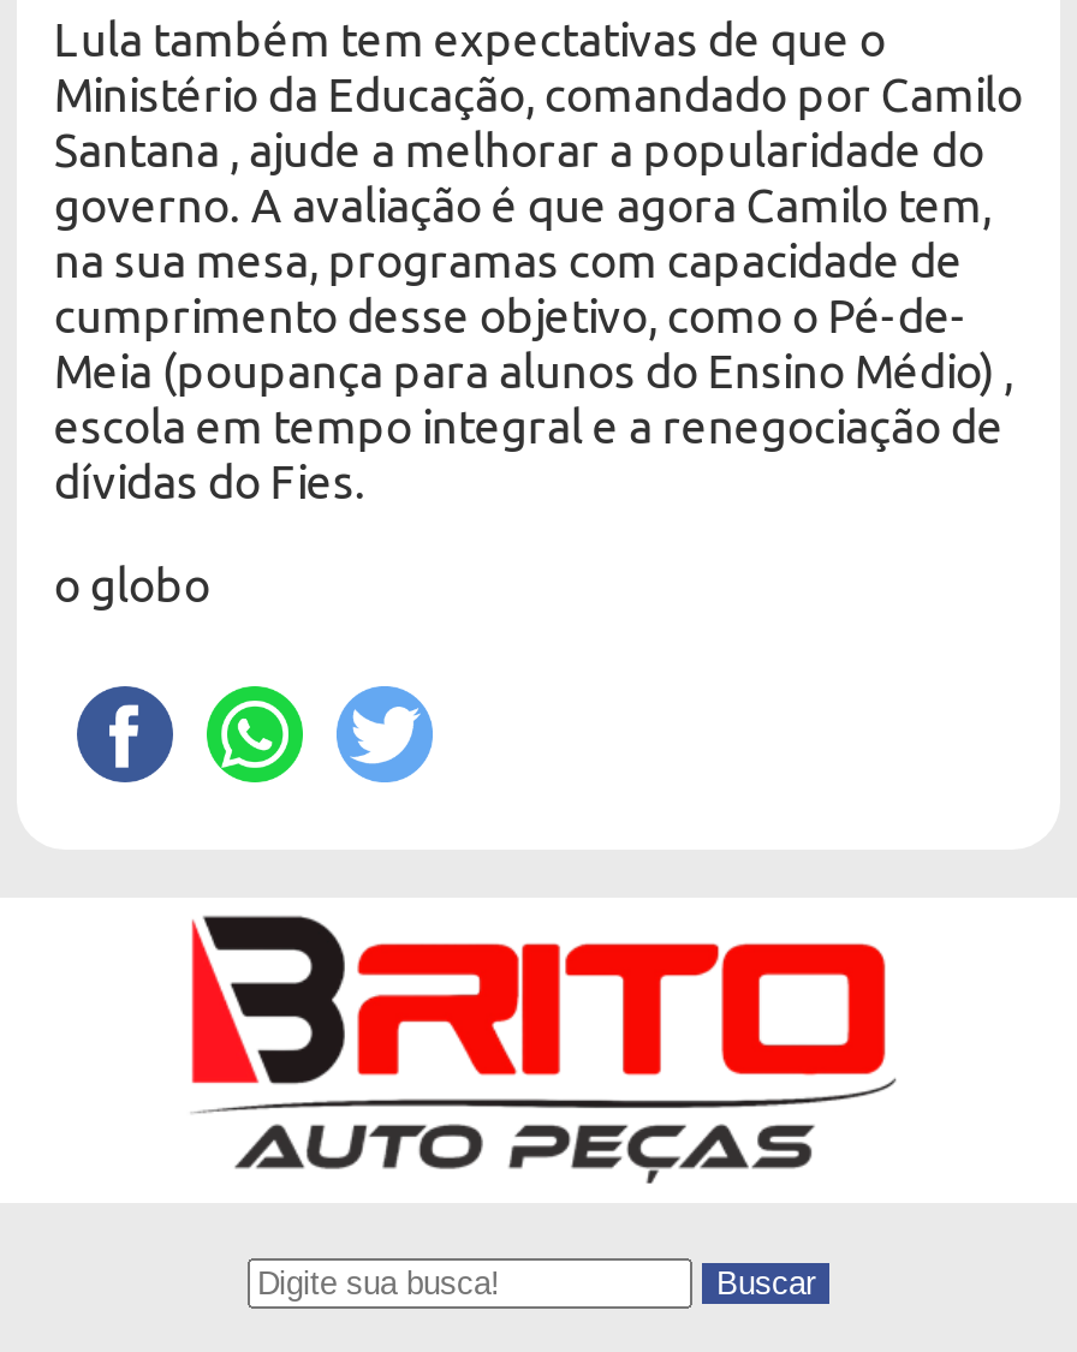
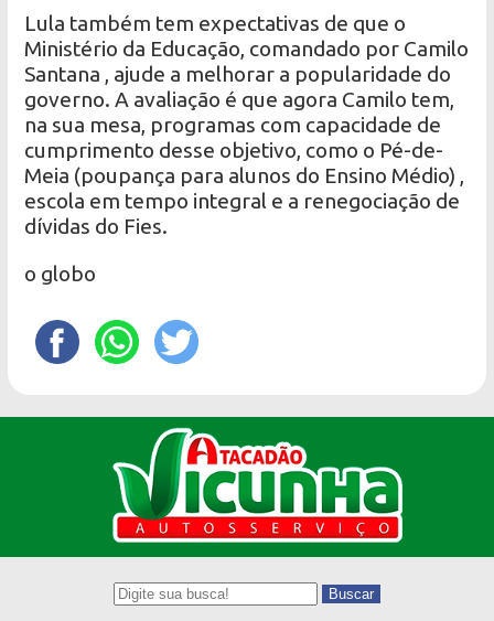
- [image]
+ [image]
